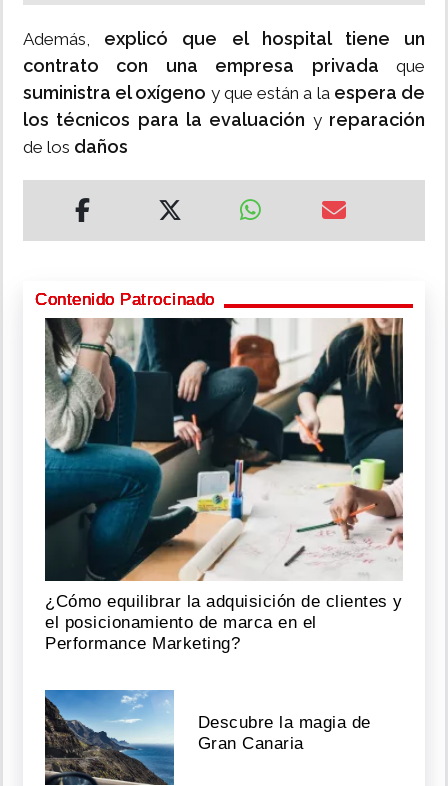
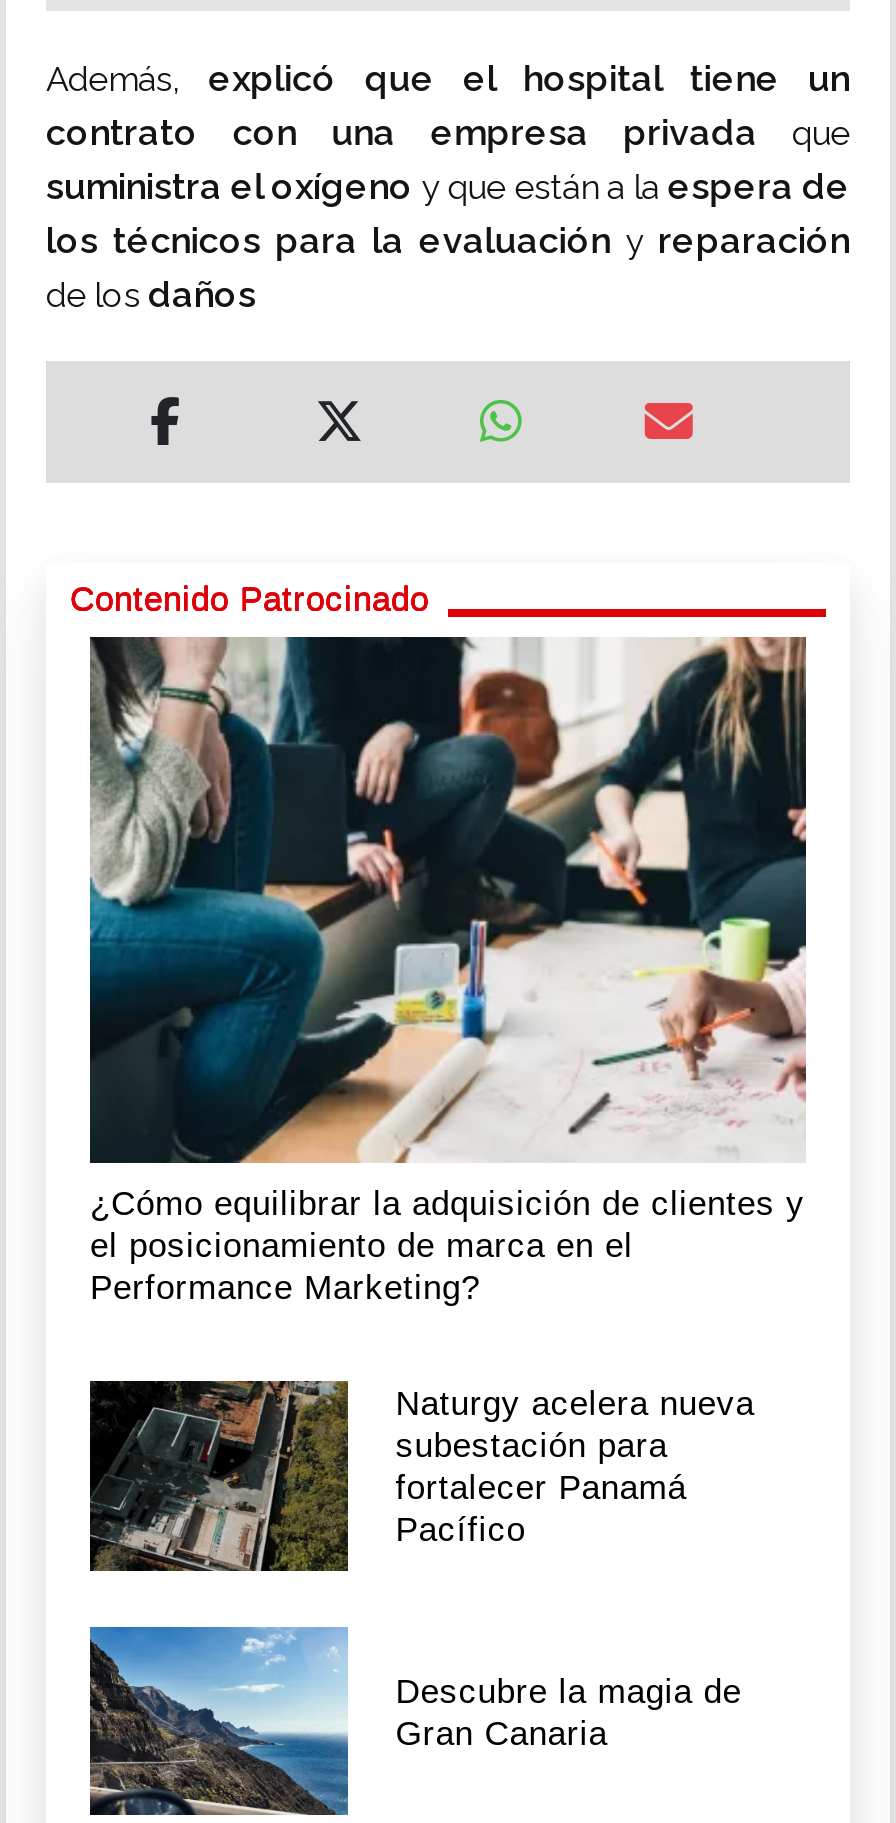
+ [image]
+ Naturgy acelera nueva
+ subestación para
+ fortalecer Panamá
+ Pacífico
